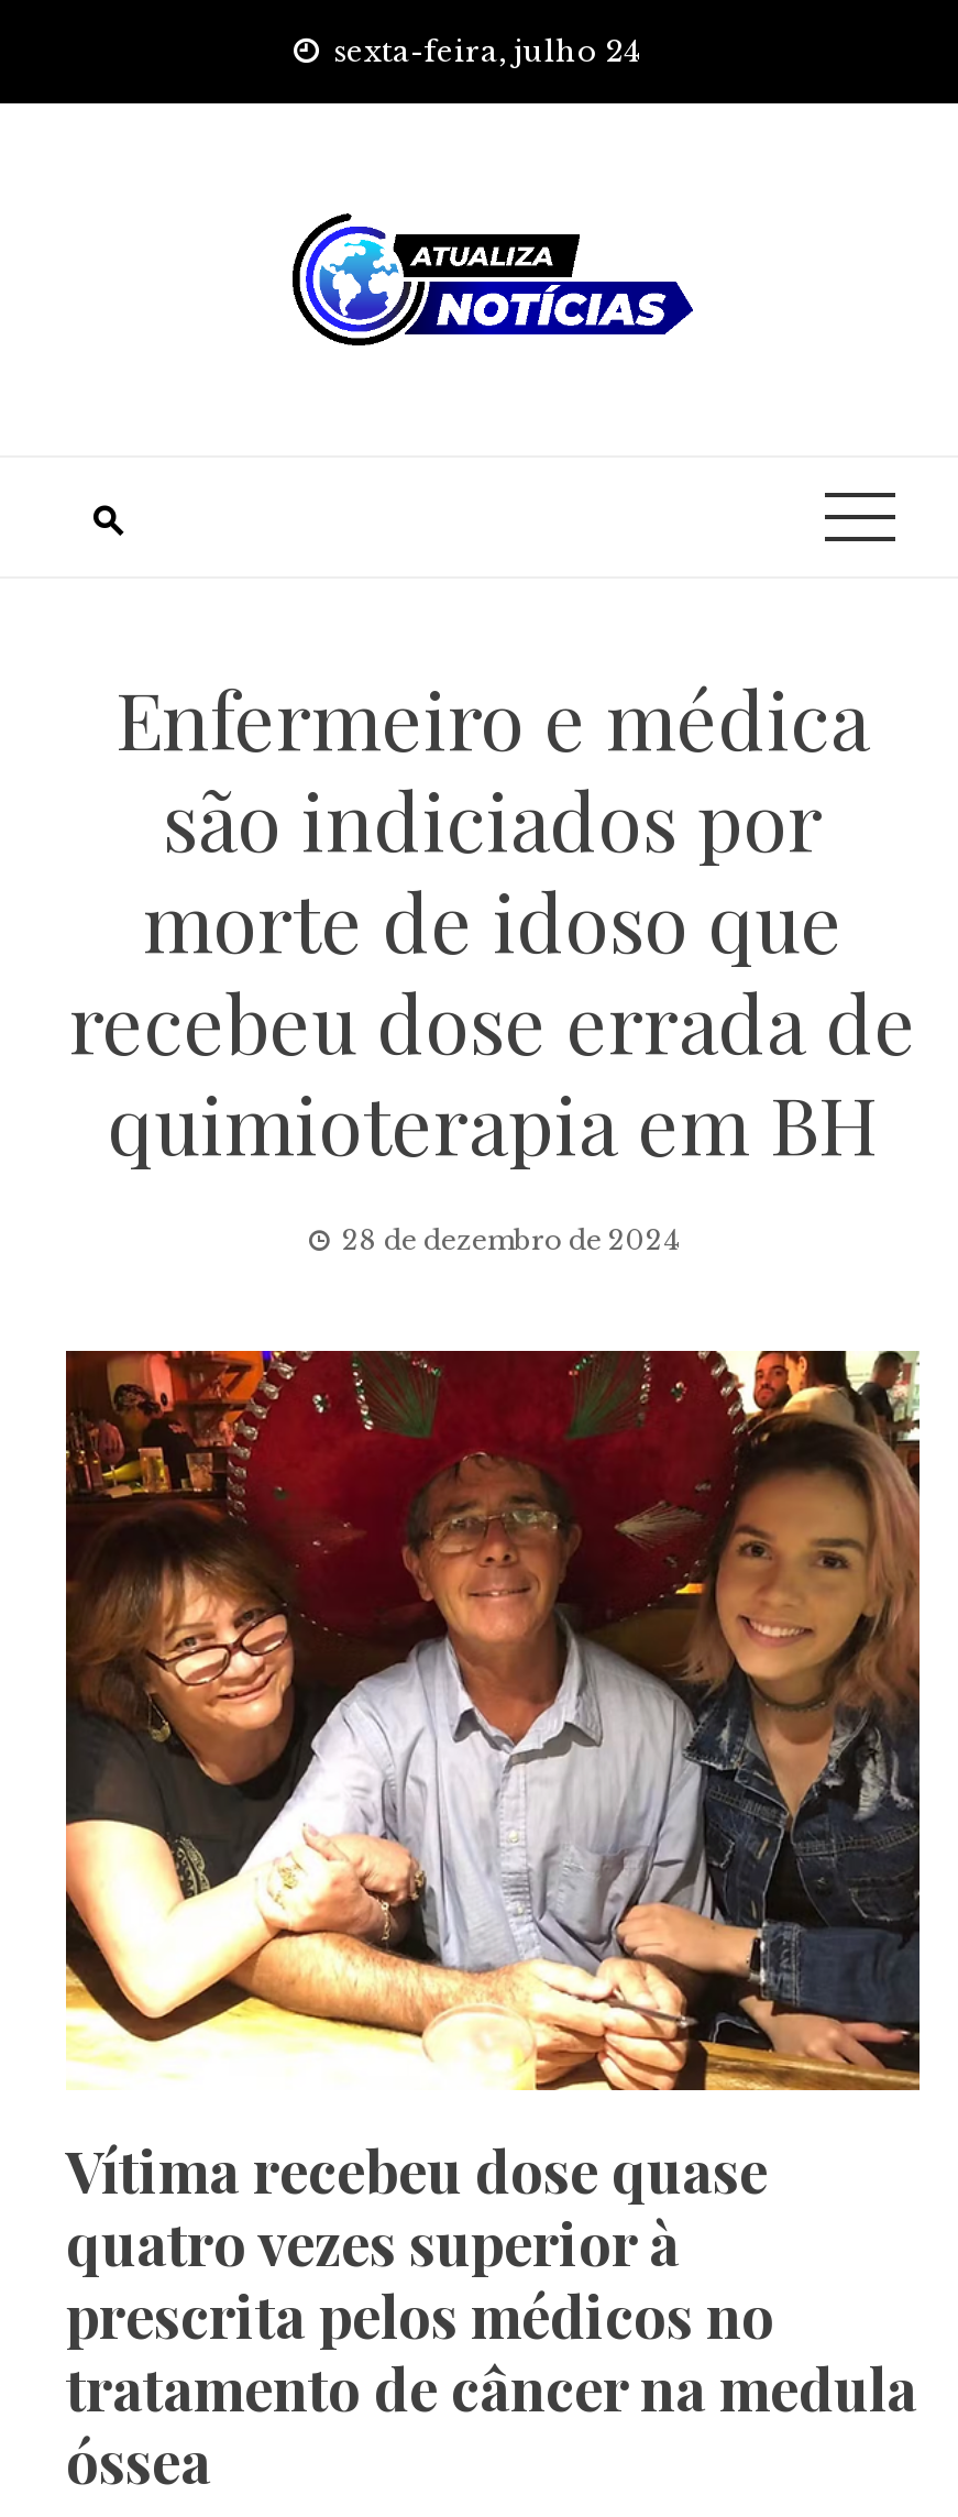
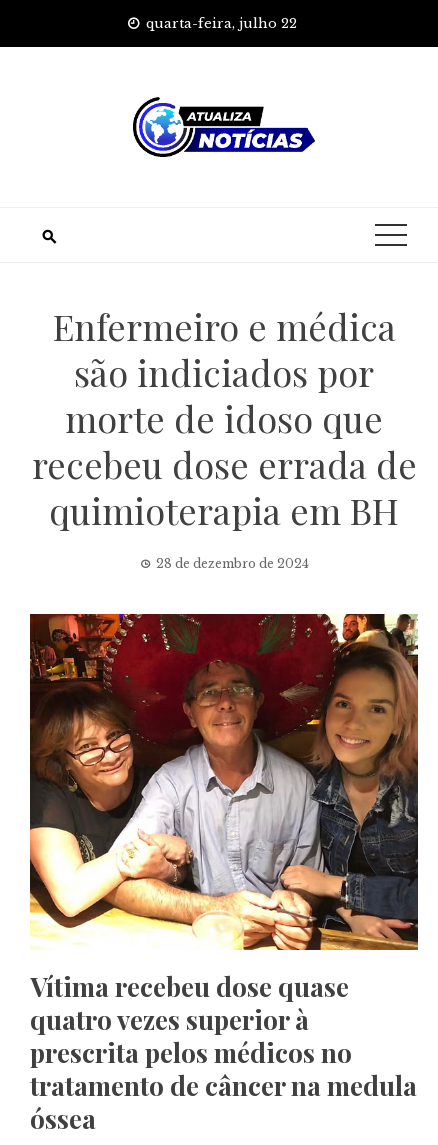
- sexta-feira, julho 24
+ quarta-feira, julho 22
